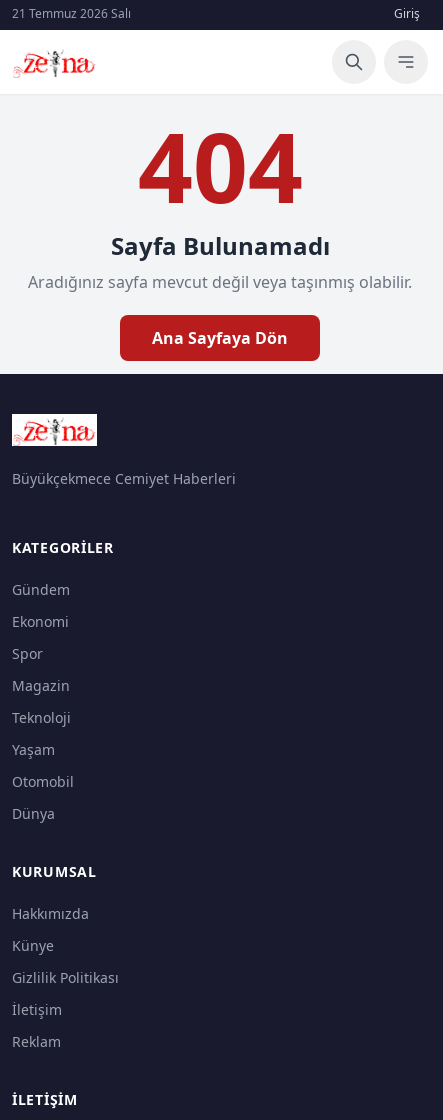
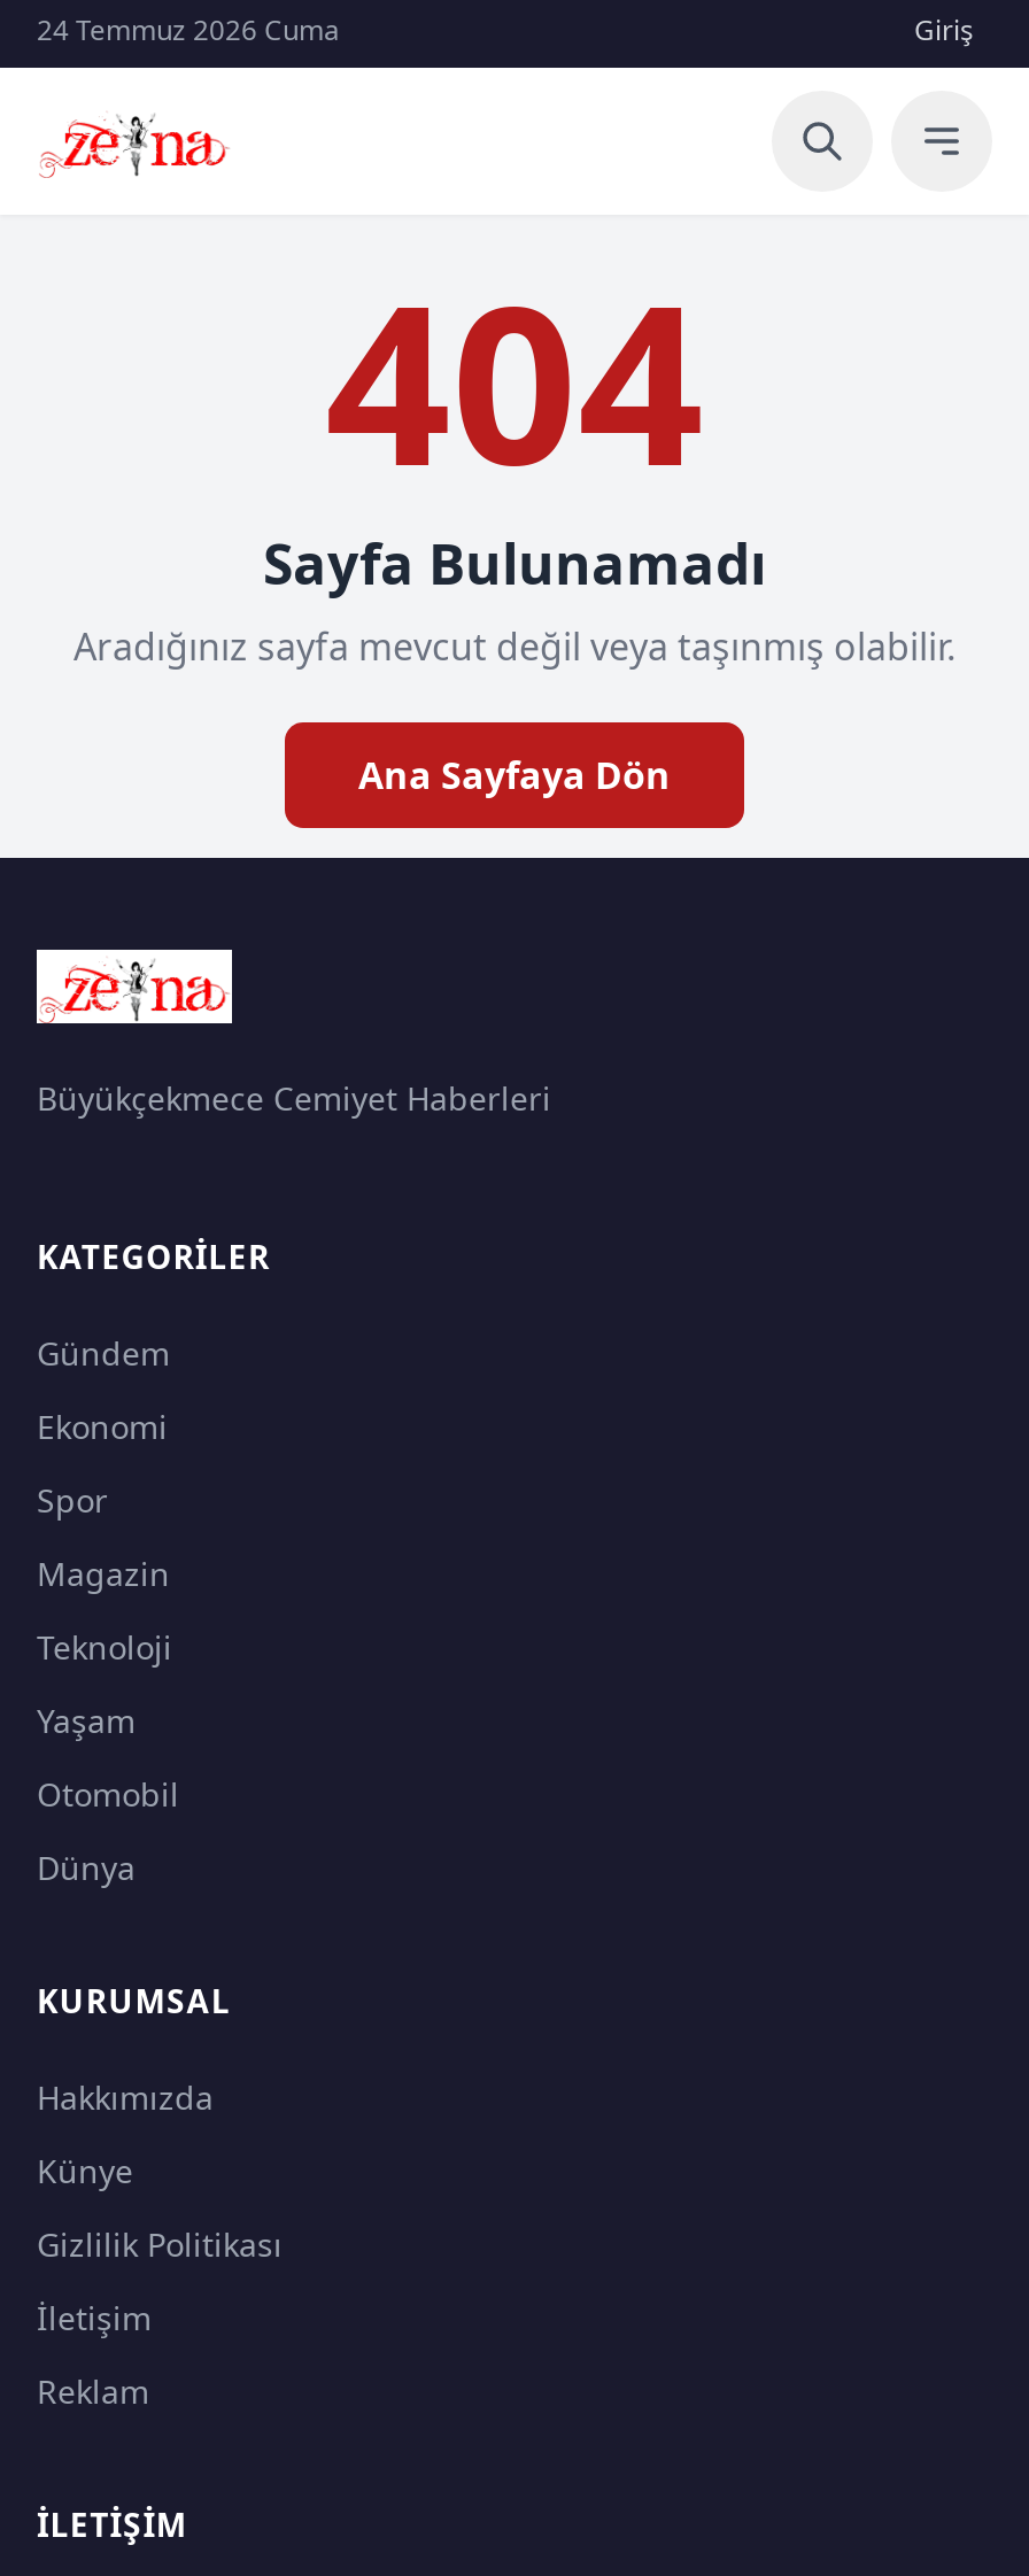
- 21 Temmuz 2026 Salı
+ 24 Temmuz 2026 Cuma
